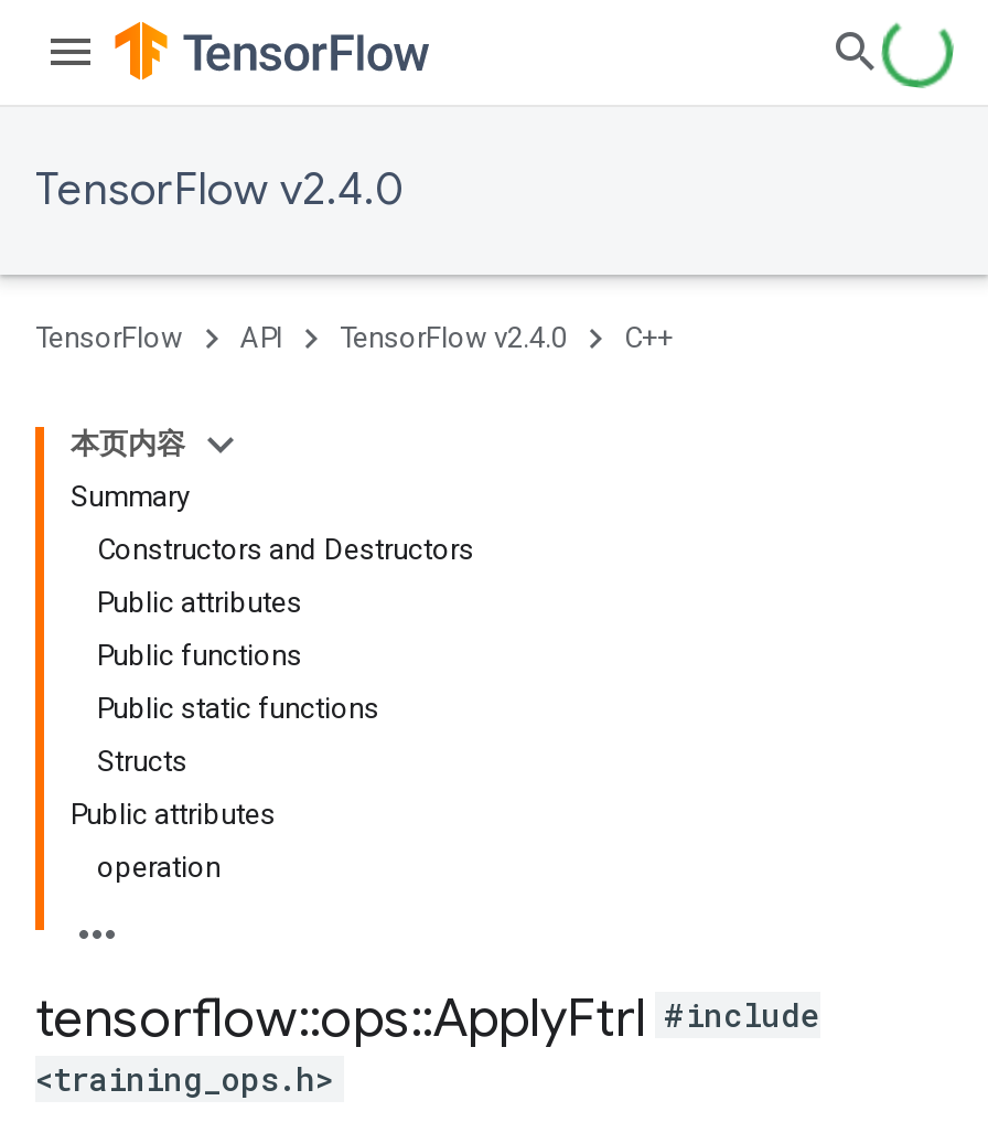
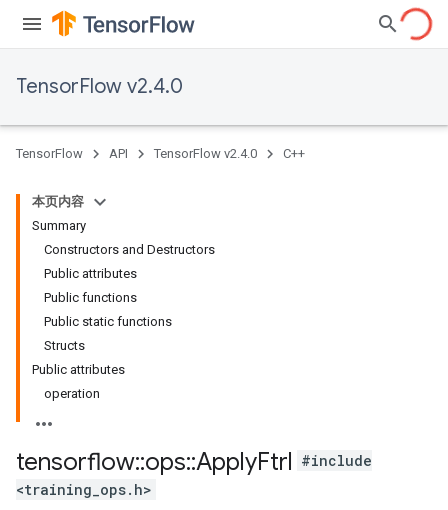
- [image]
+ [image]
